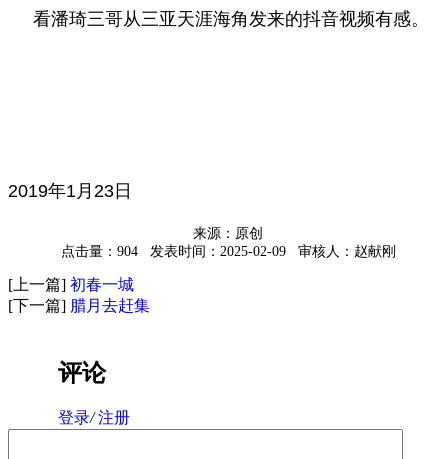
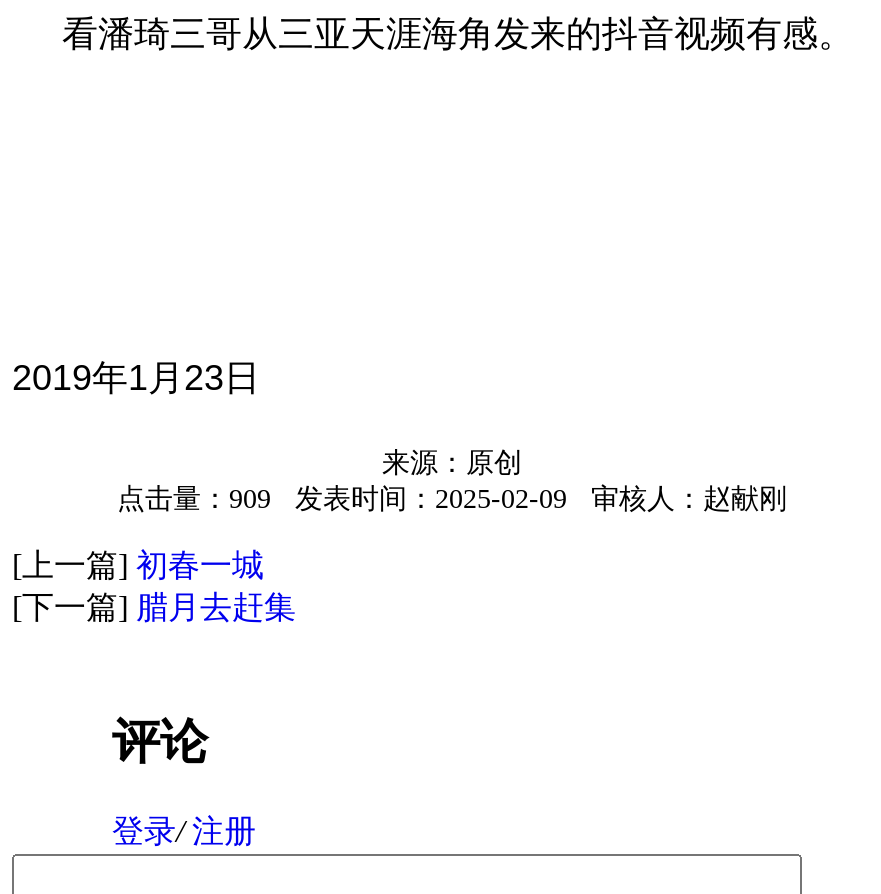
- 点击量：904 发表时间：2025-02-09审核人：赵献刚
+ 点击量：909 发表时间：2025-02-09审核人：赵献刚
